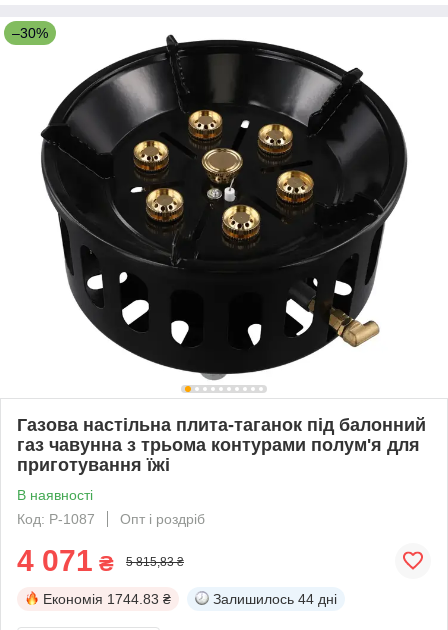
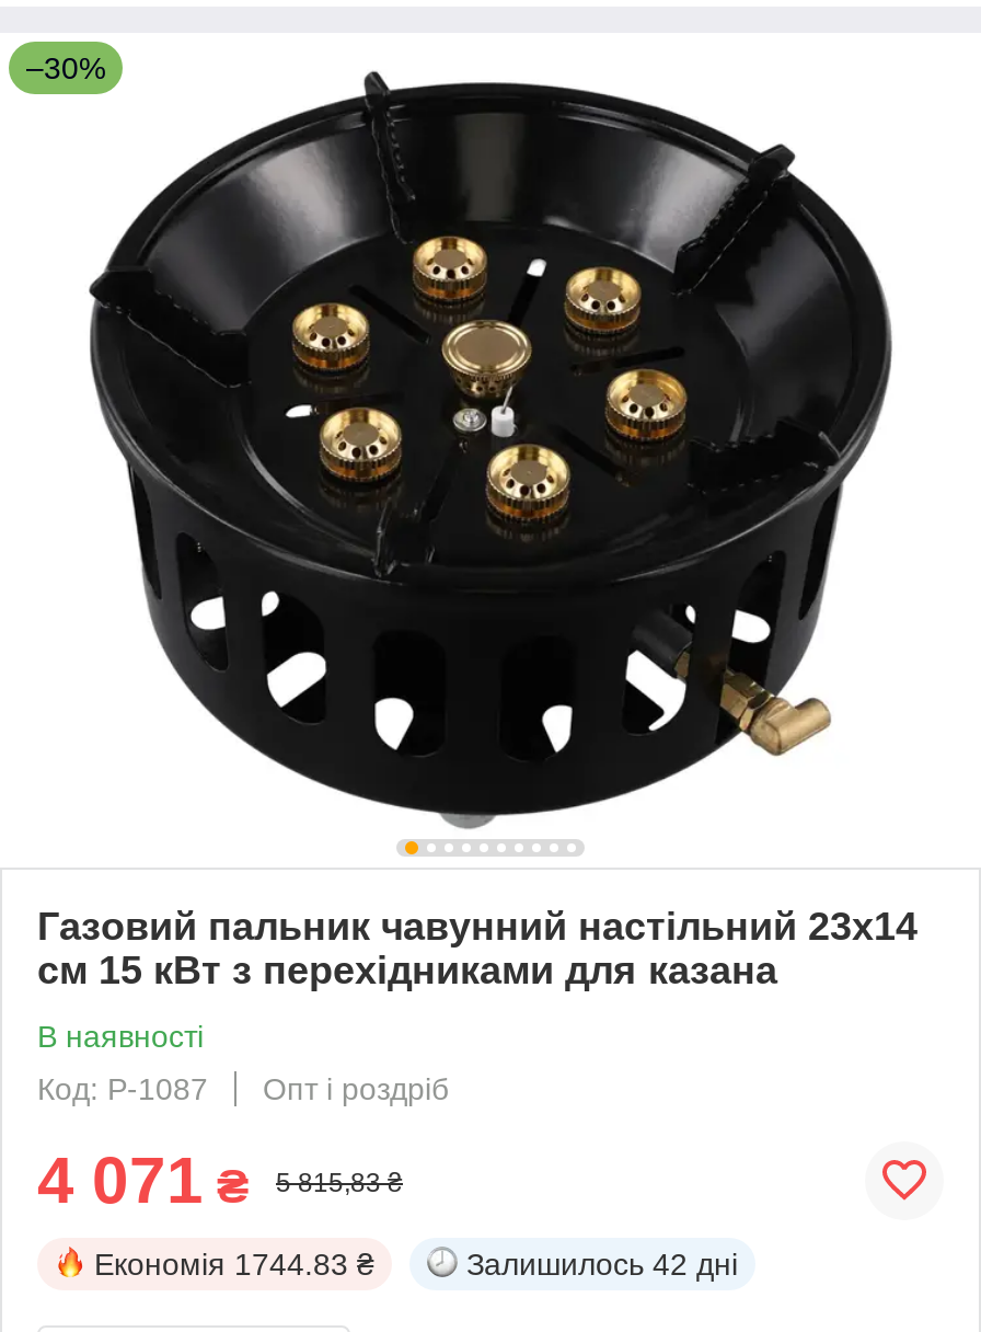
- Газова настільна плита-таганок під балонний
- газ чавунна з трьома контурами полум'я для
- приготування їжі
+ Газовий пальник чавунний настільний 23х14
+ см 15 кВт з перехідниками для казана

- Залишилось 44 дні
+ Залишилось 42 дні
